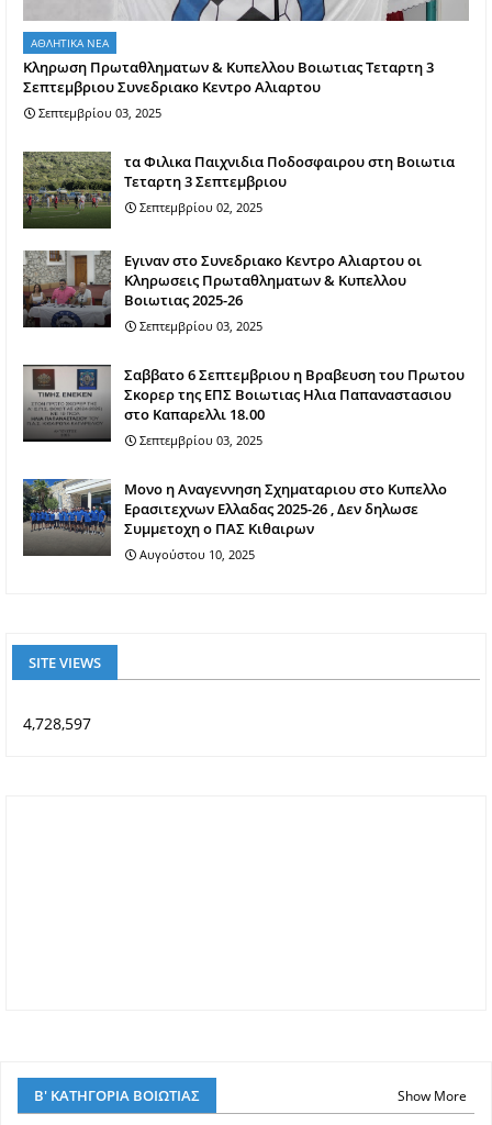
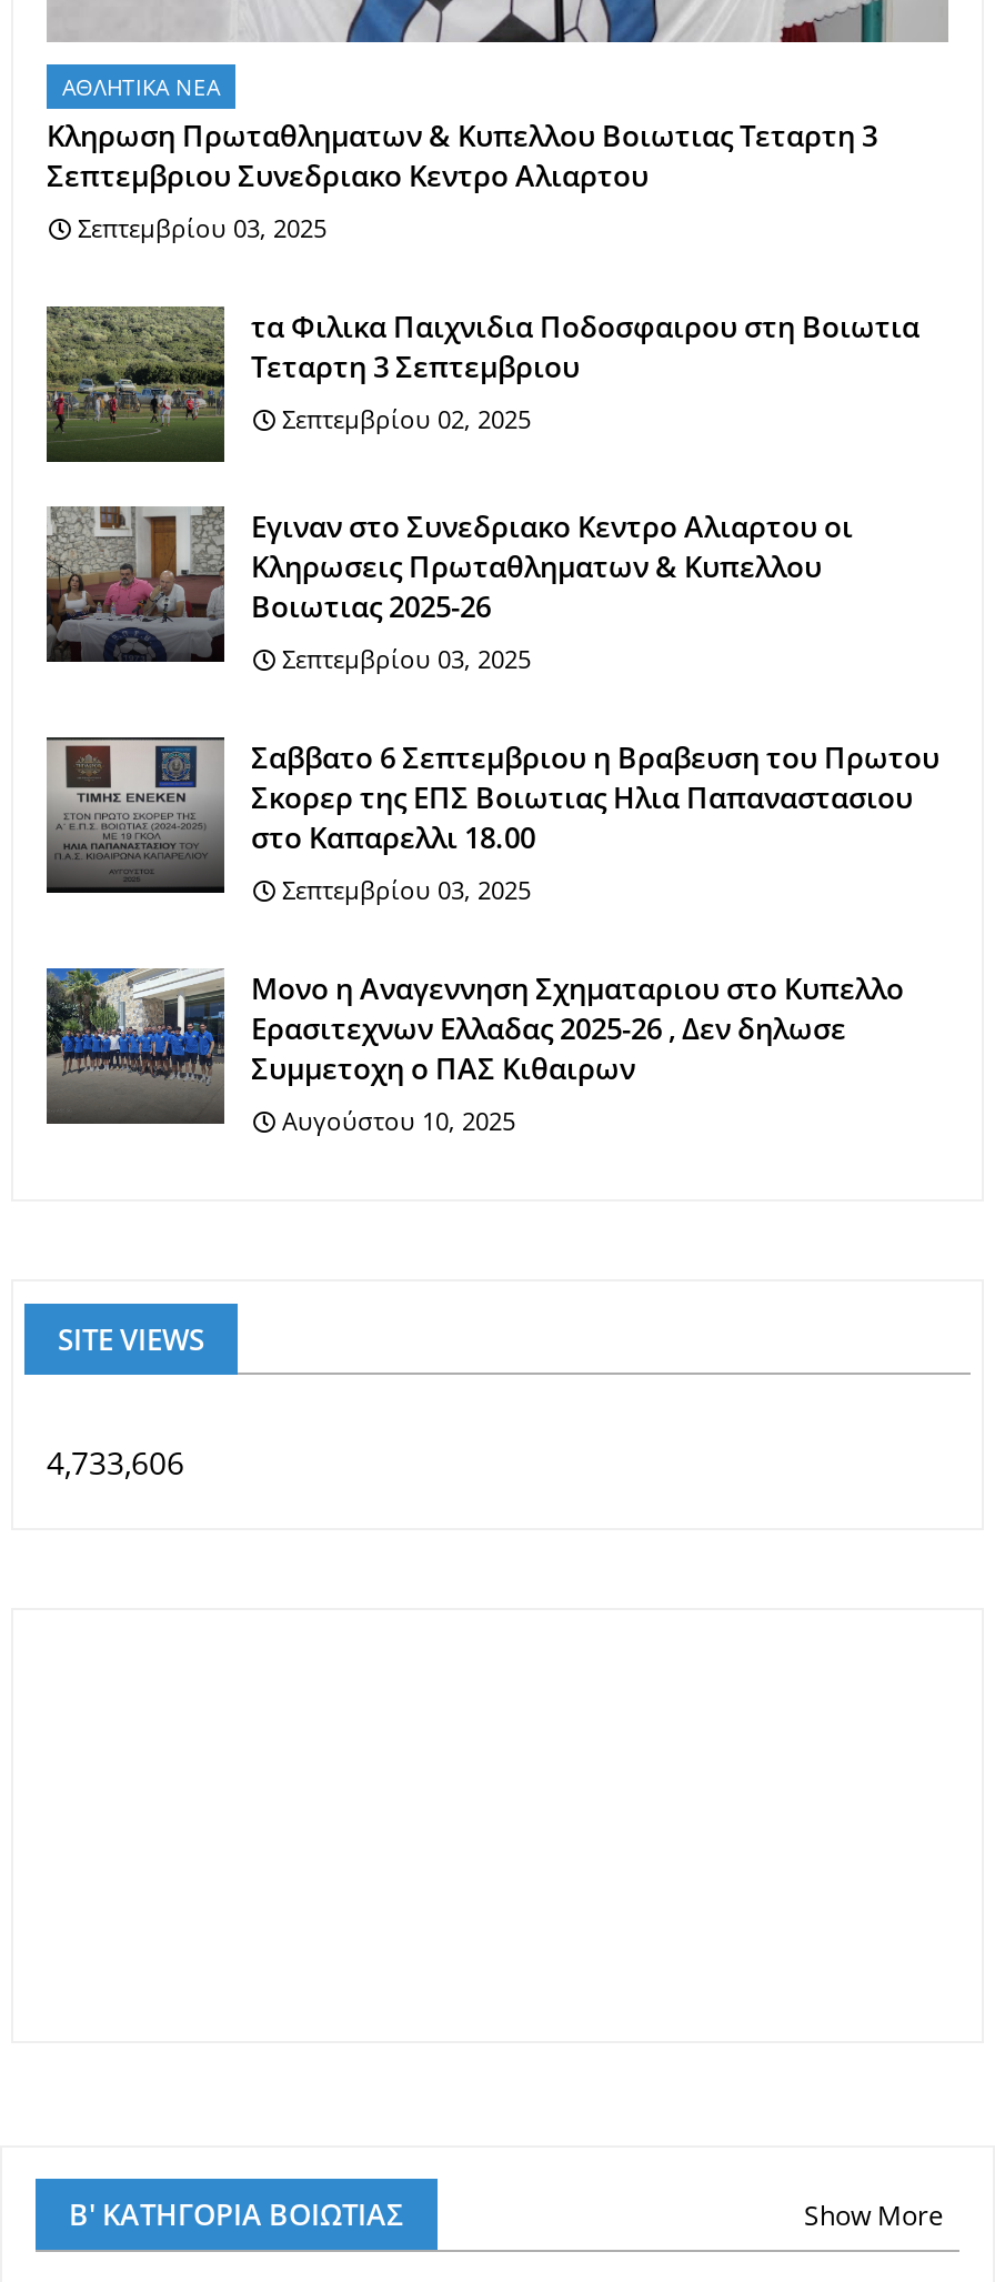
- 4,728,597
+ 4,733,606
